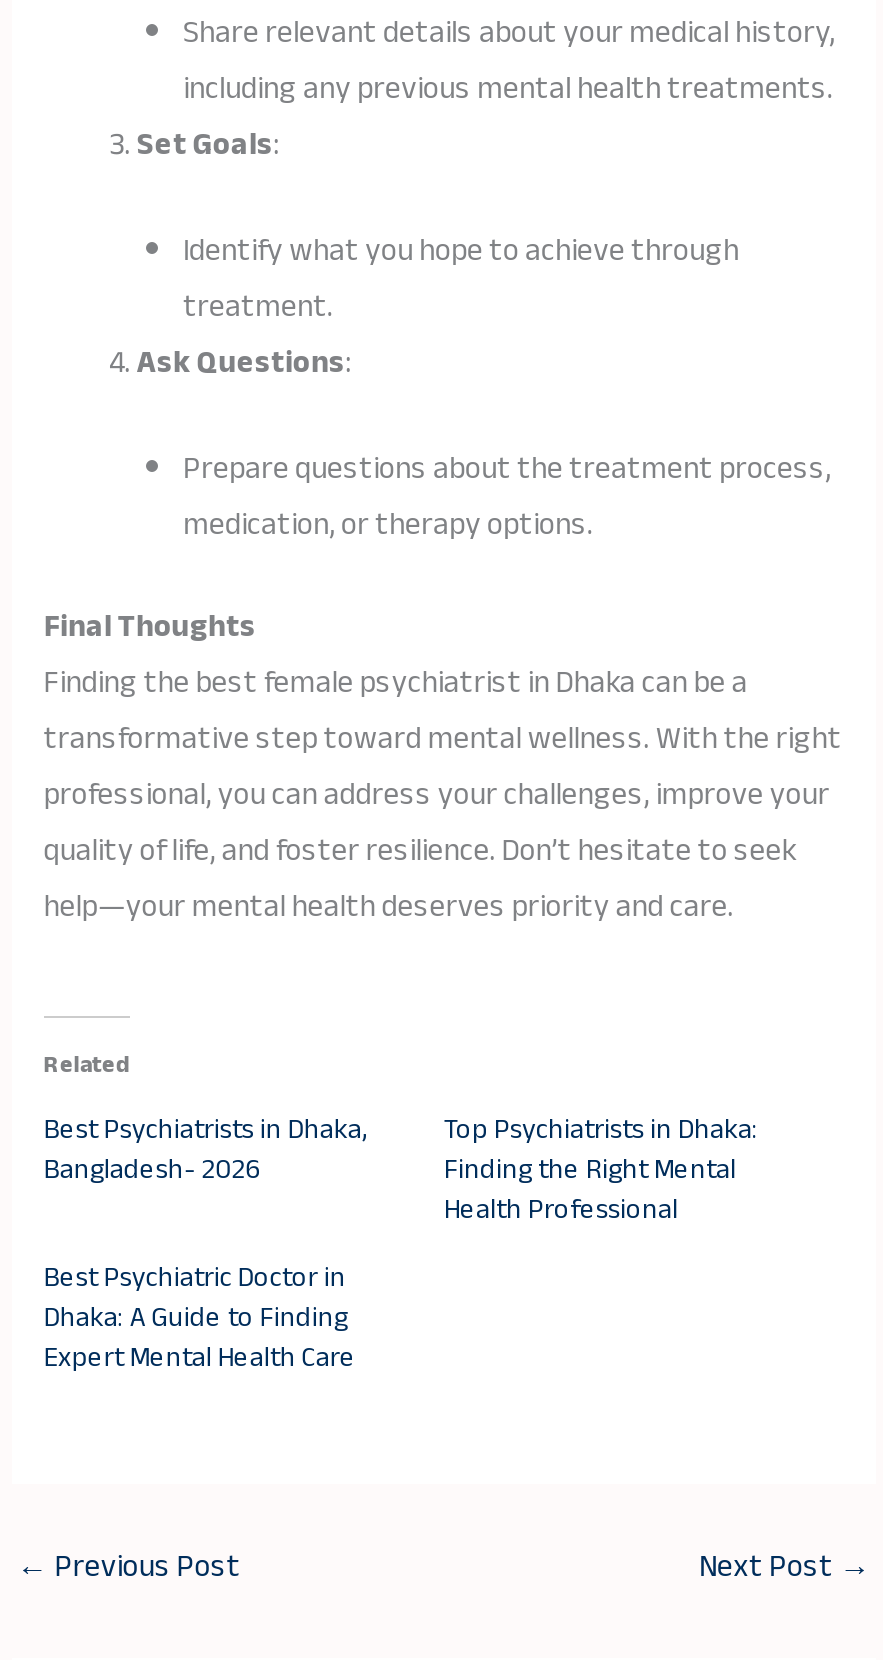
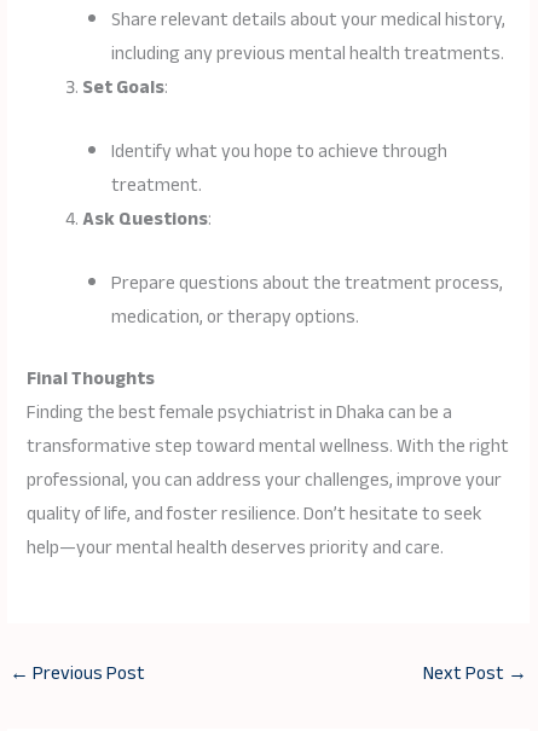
- Related
- Best Psychiatrists in Dhaka,
- Bangladesh- 2026

- Top Psychiatrists in Dhaka:
- Finding the Right Mental
- Health Professional
- Best Psychiatric Doctor in
- Dhaka: A Guide to Finding
- Expert Mental Health Care
